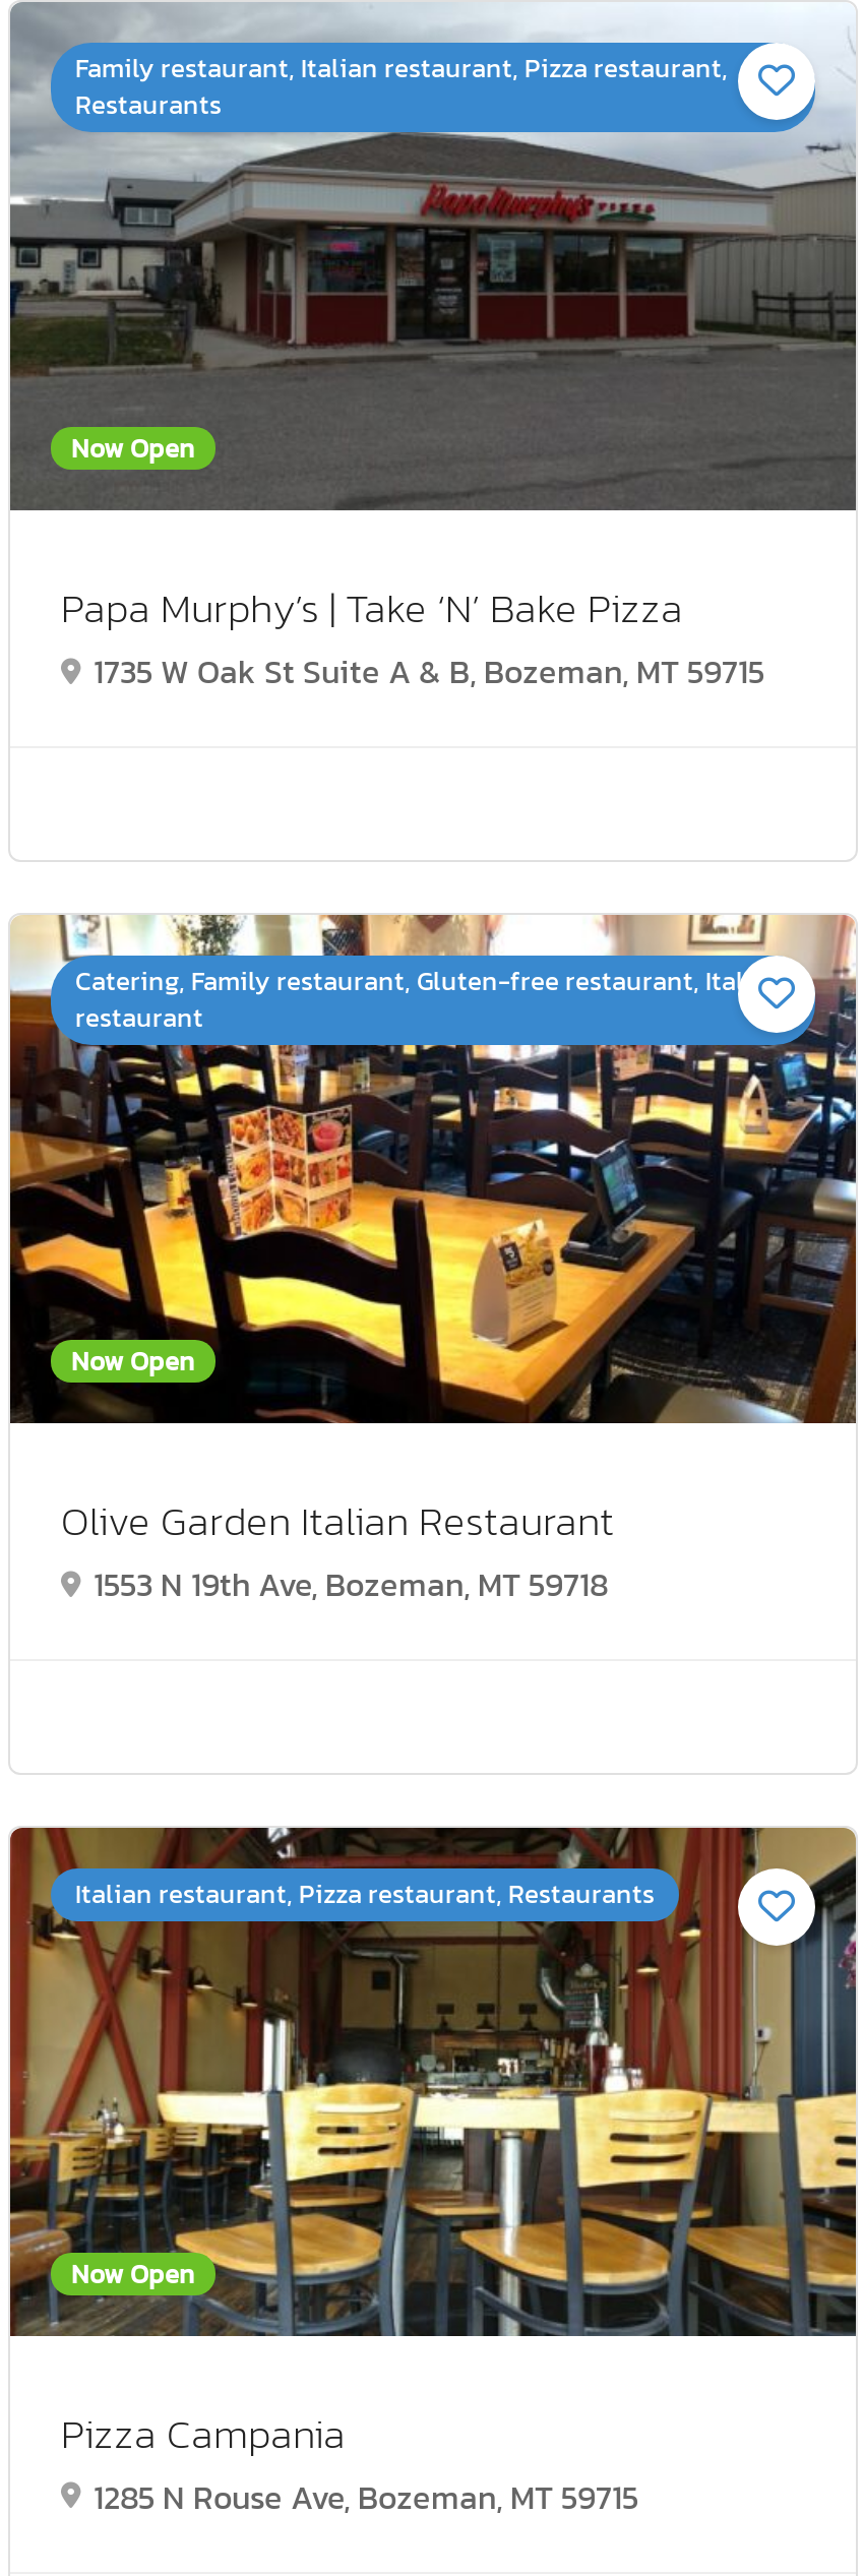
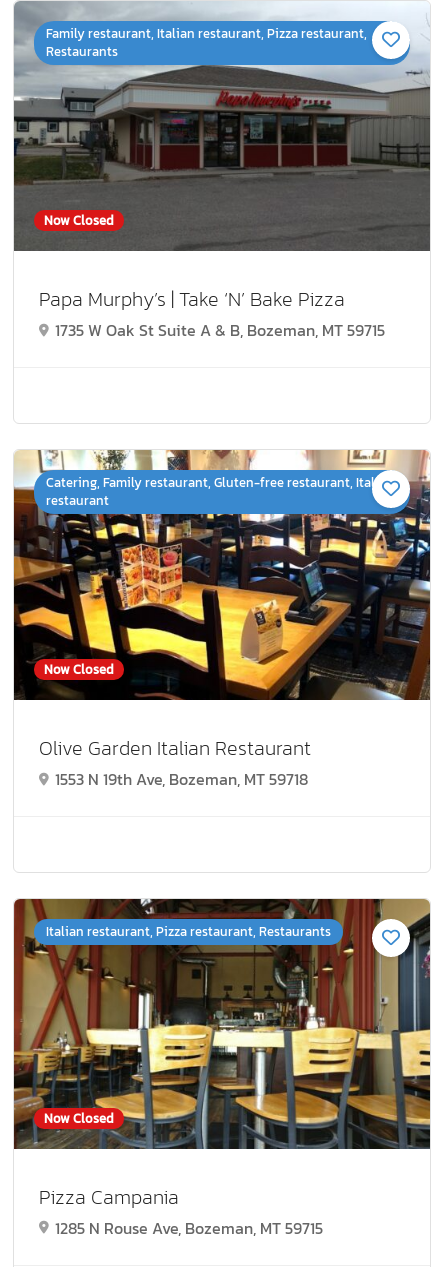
- Now Open
+ Now Closed

- Now Open
+ Now Closed

- Now Open
+ Now Closed
